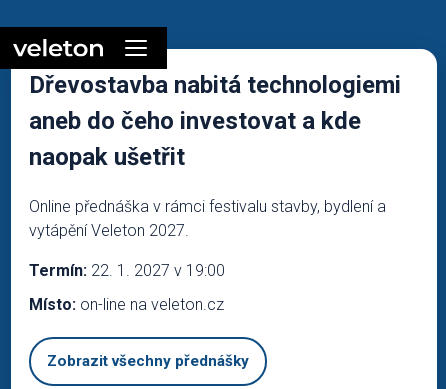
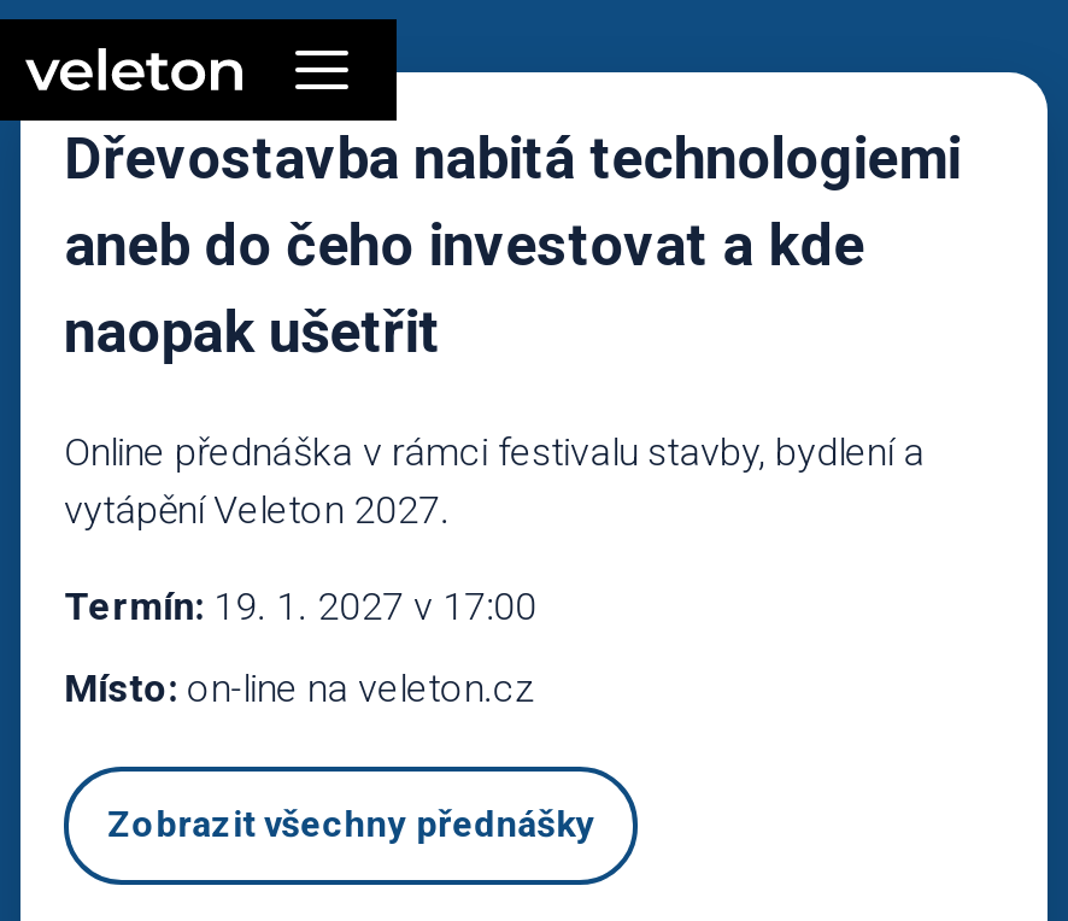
- Termín: 22. 1. 2027 v 19:00
+ Termín: 19. 1. 2027 v 17:00
